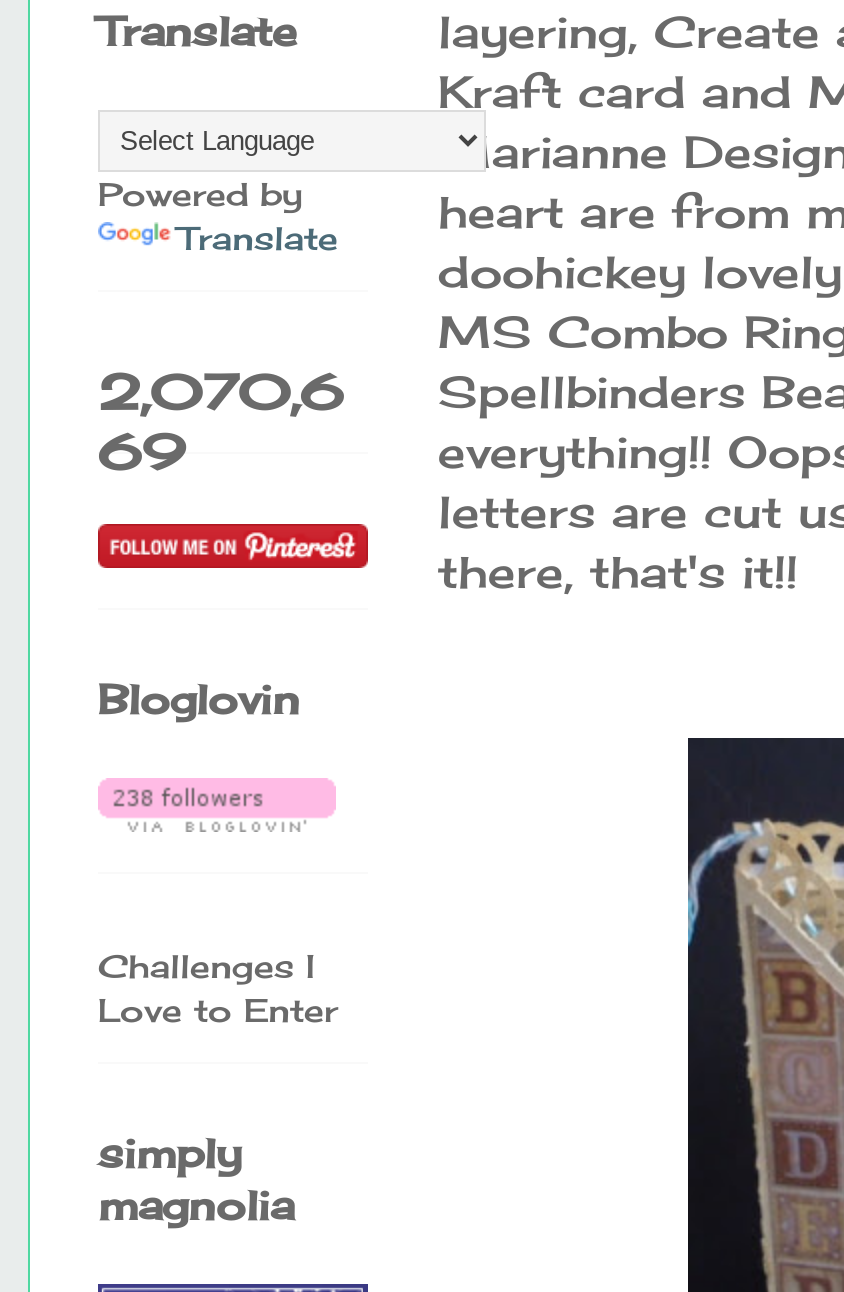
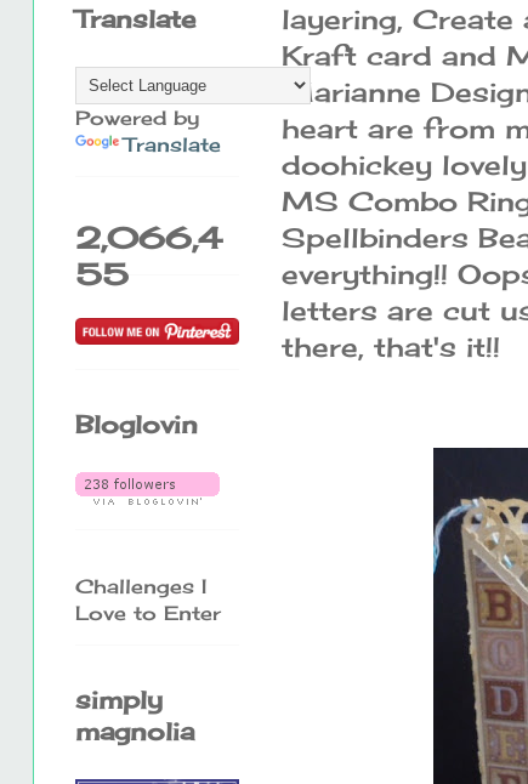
- 2,070,6
+ 2,066,4

- 69
+ 55
